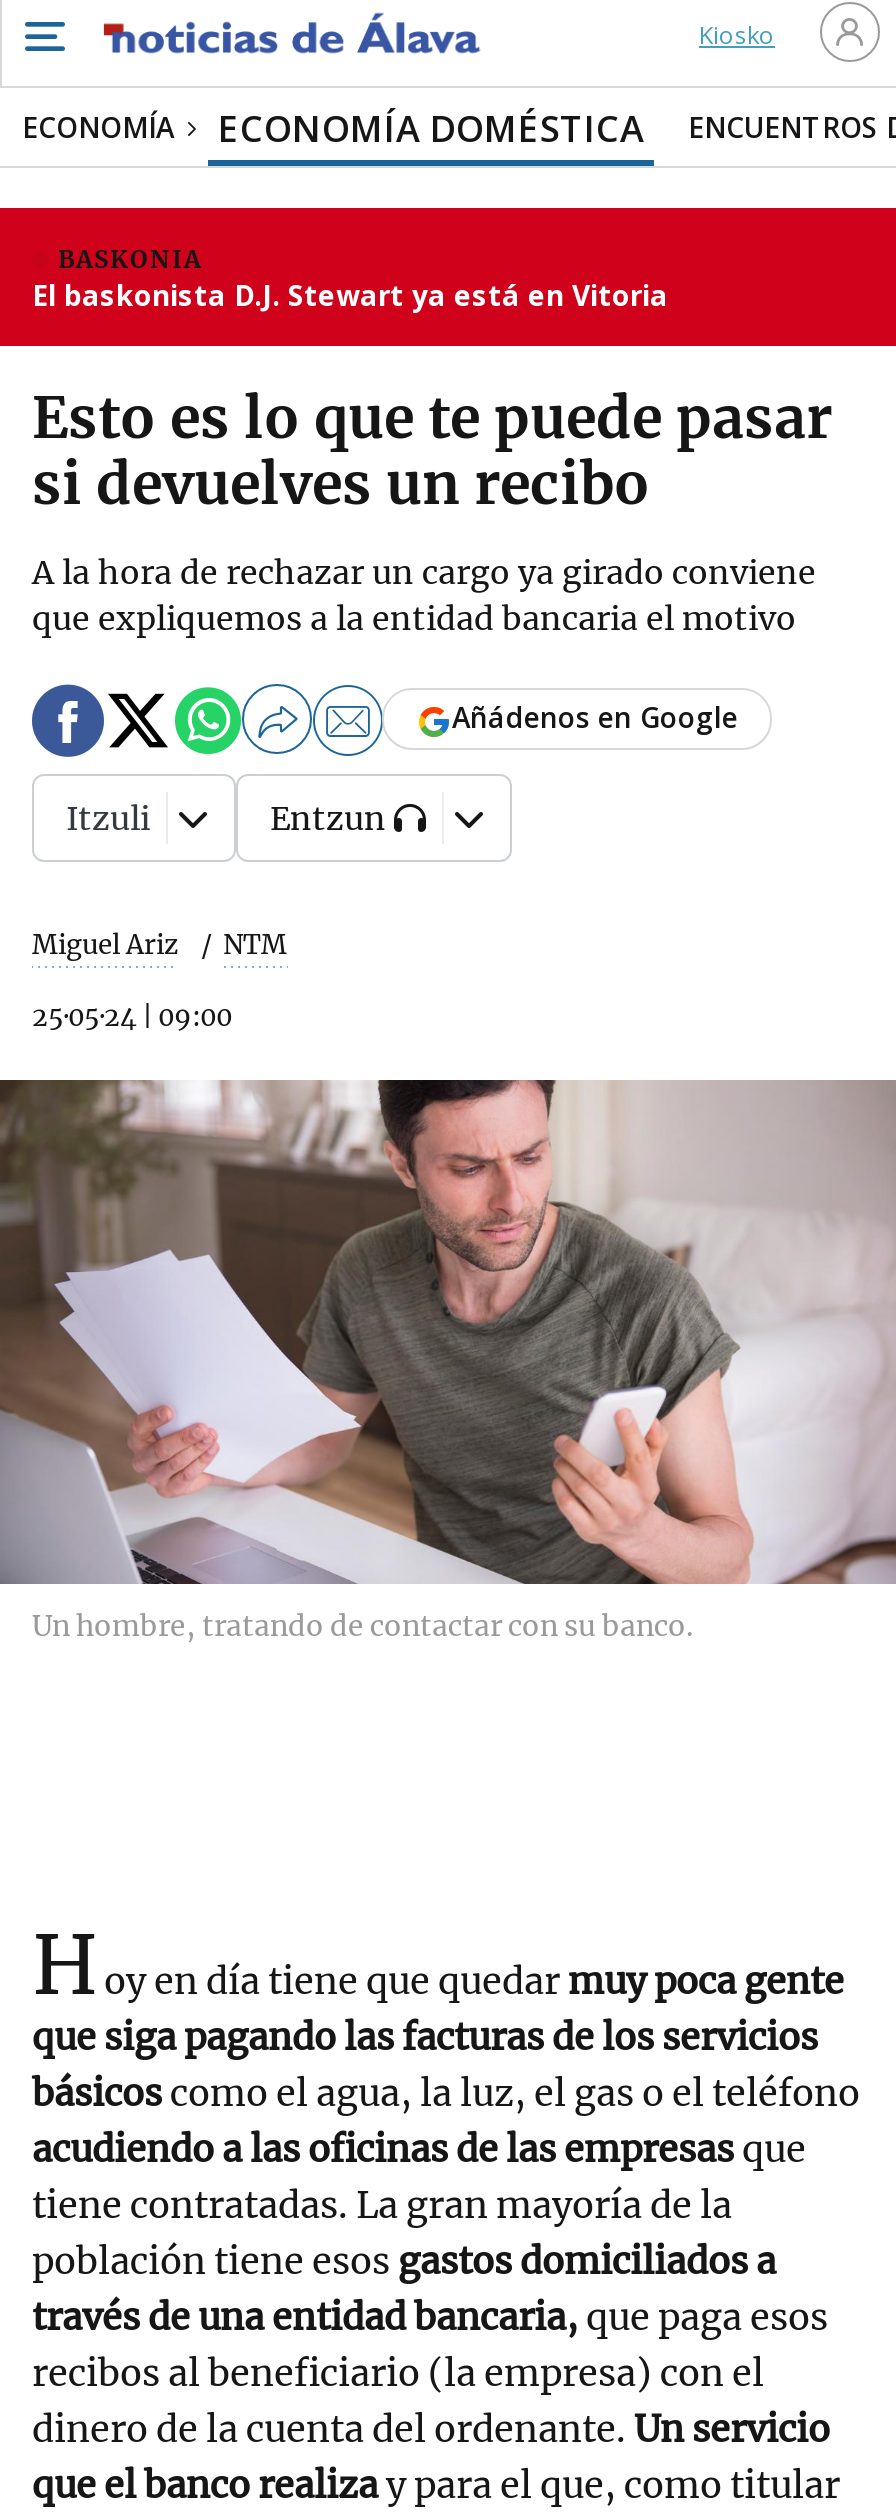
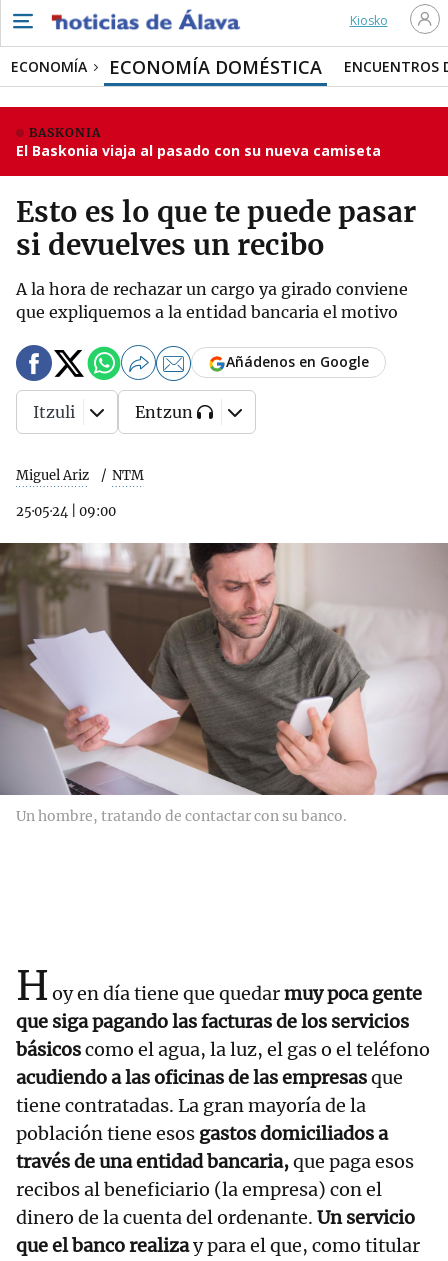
- El baskonista D.J. Stewart ya está en Vitoria
+ El Baskonia viaja al pasado con su nueva camiseta
